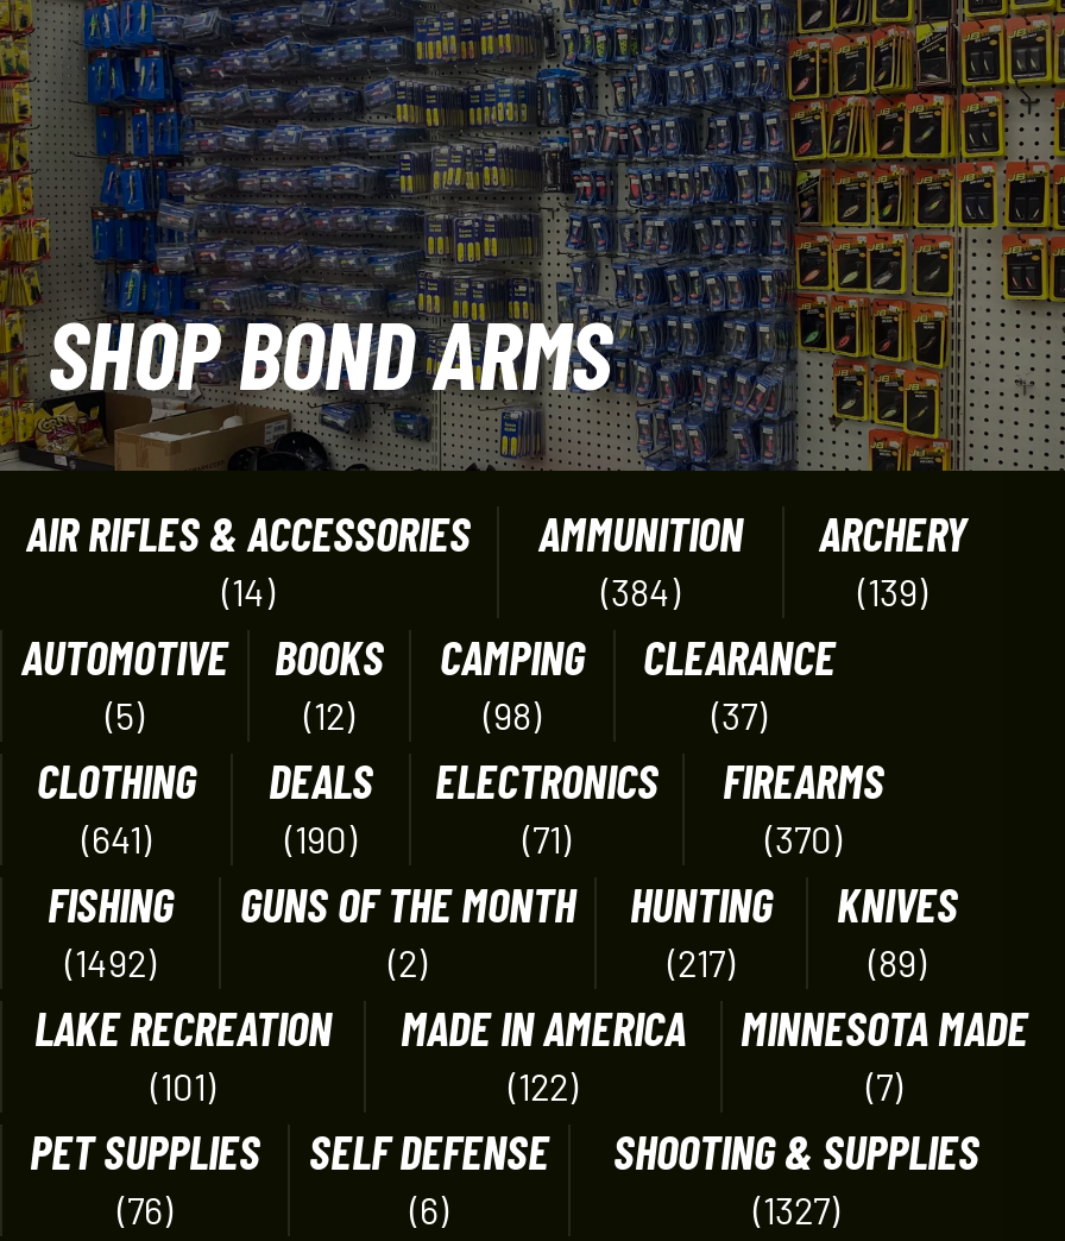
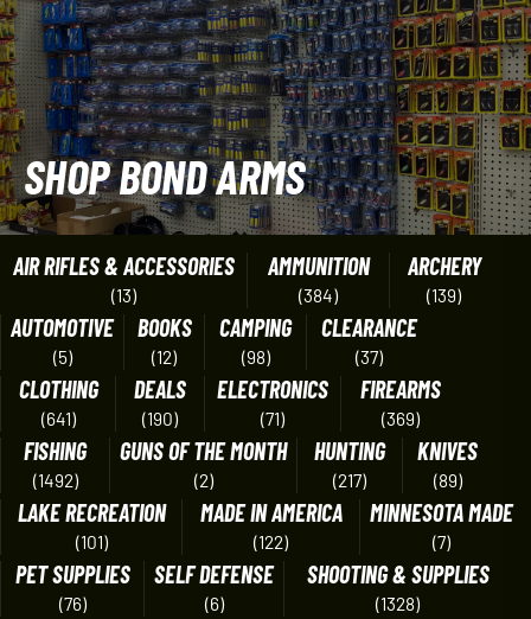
- (14)
+ (13)

- (370)
+ (369)

- (1327)
+ (1328)
